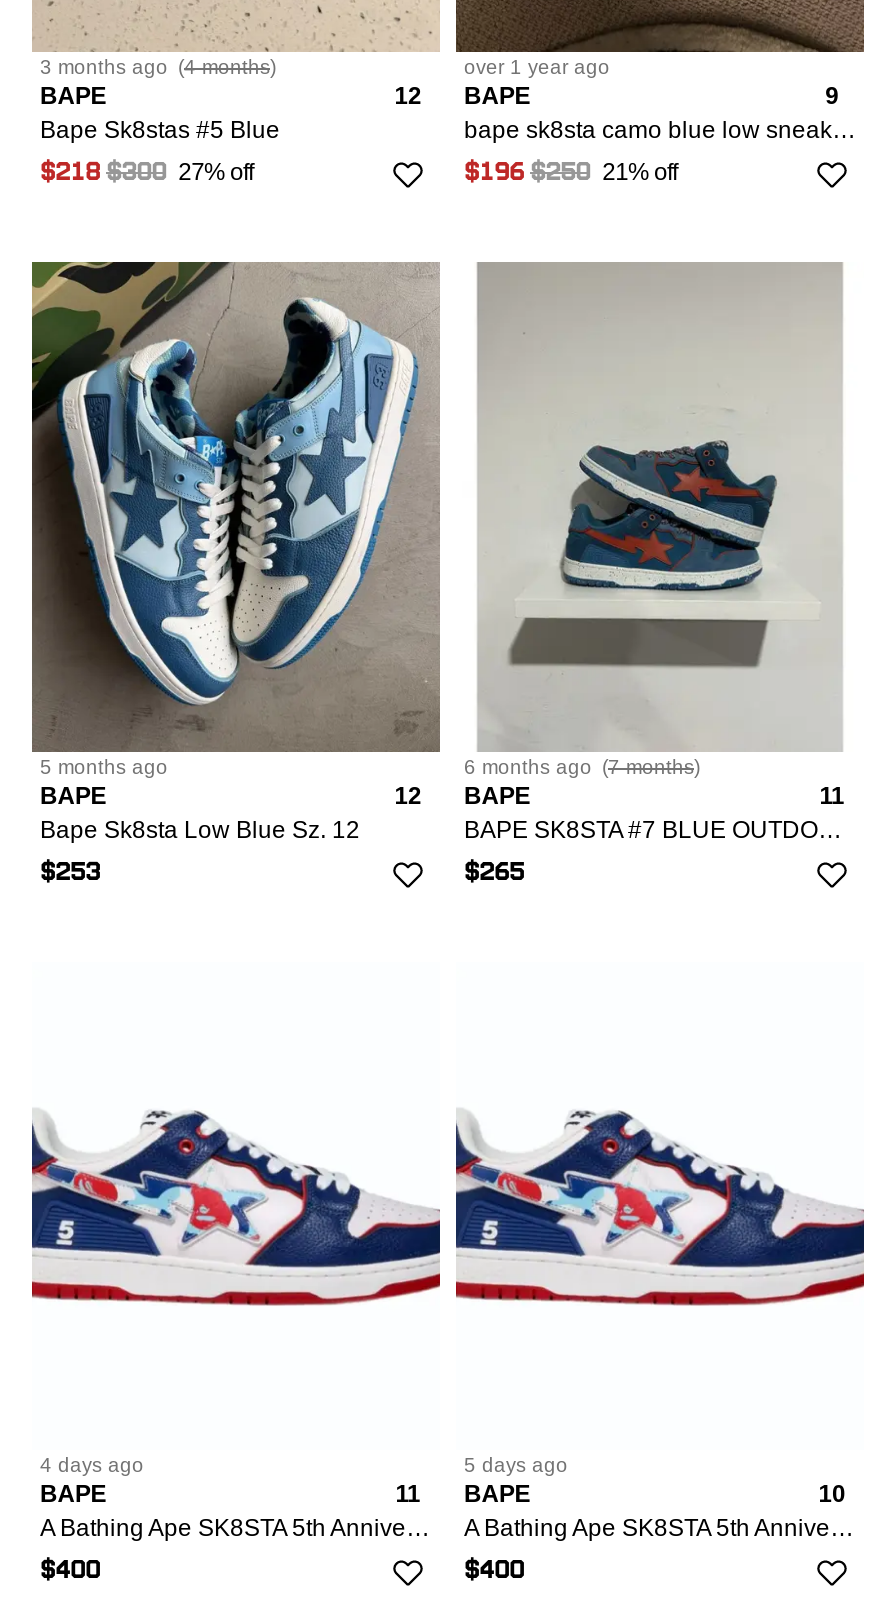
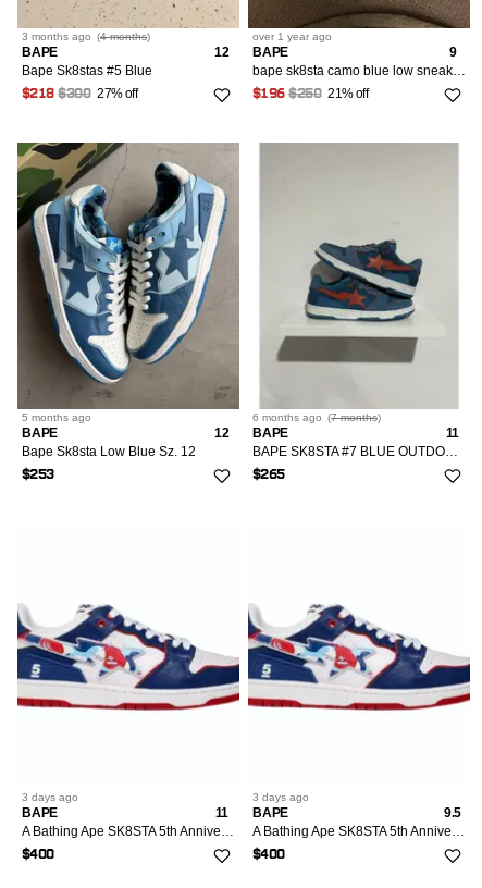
- 4 days ago
+ 3 days ago

- 5 days ago
+ 3 days ago

- 10
+ 9.5
